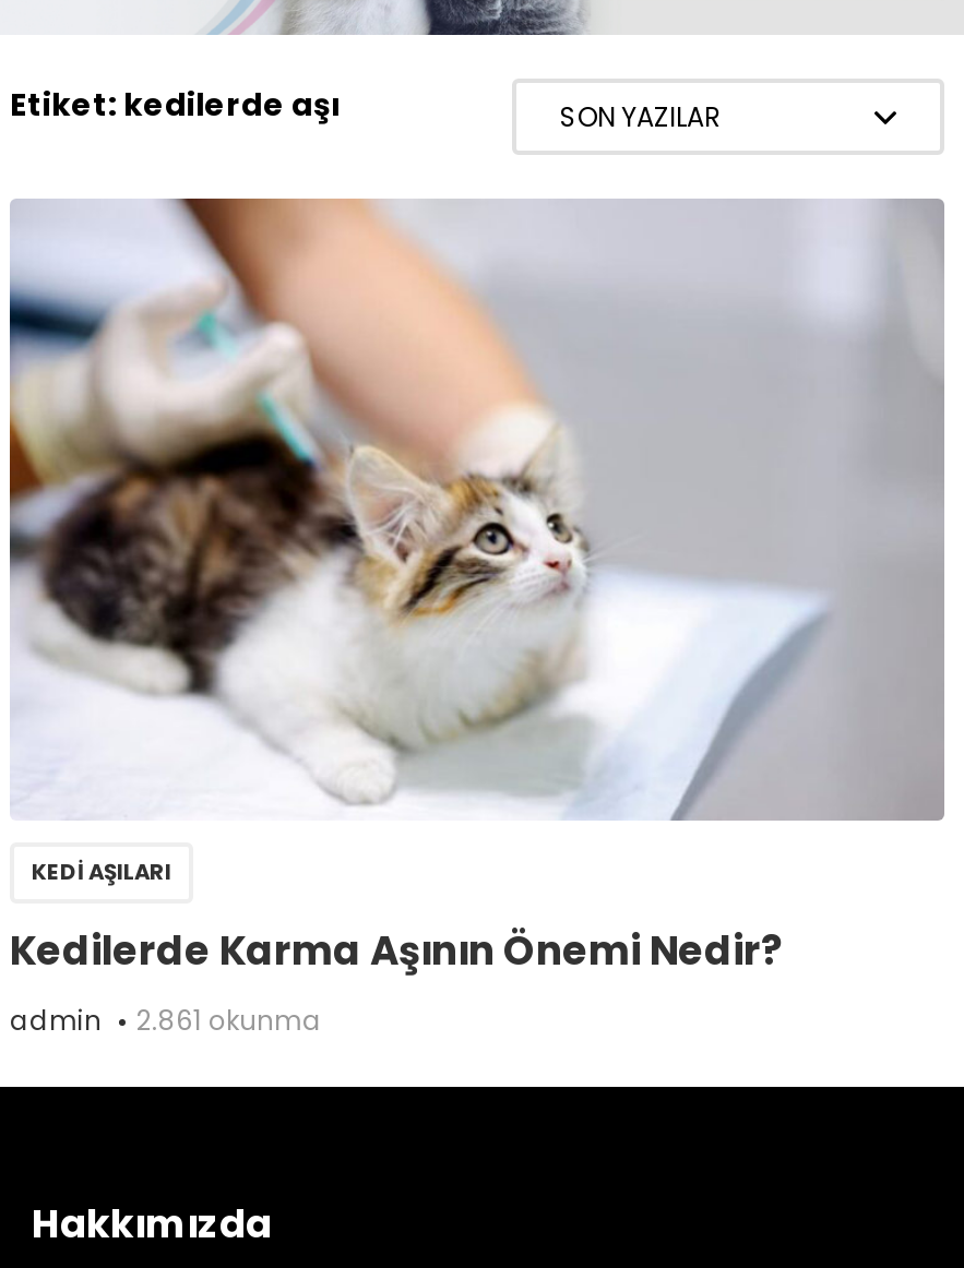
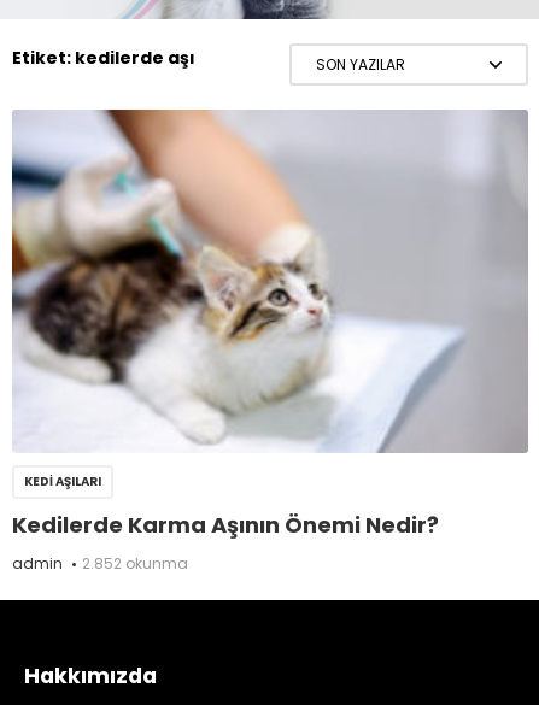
- admin 2.861 okunma
+ admin 2.852 okunma
